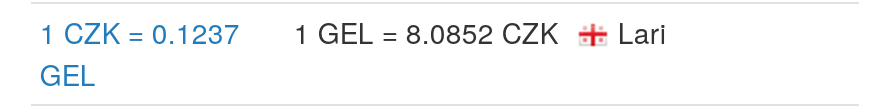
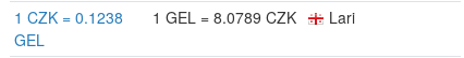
- 1 CZK = 0.1237
+ 1 CZK = 0.1238

- 1 GEL = 8.0852 CZK
+ 1 GEL = 8.0789 CZK
